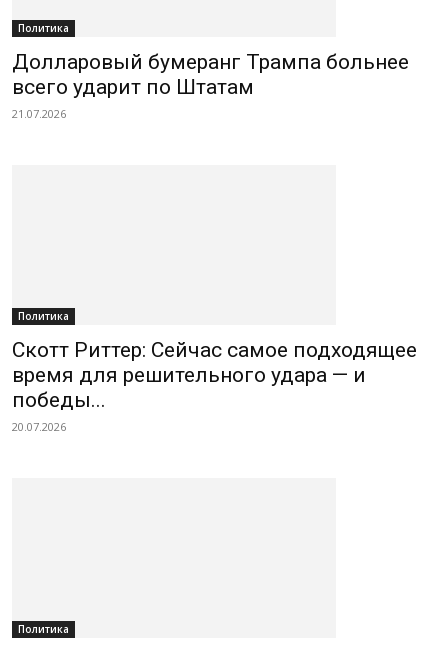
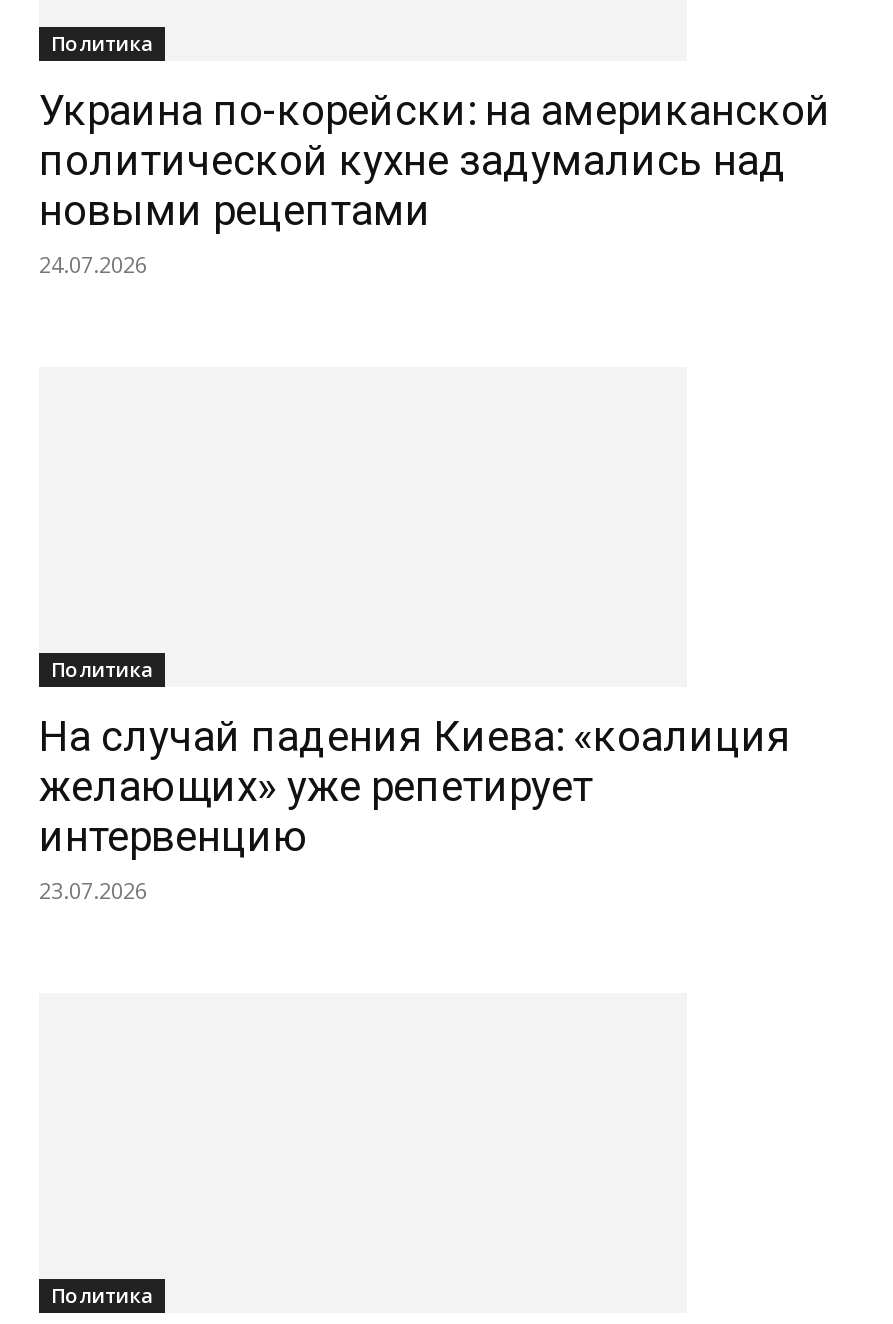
- Долларовый бумеранг Трампа больнее
- всего ударит по Штатам
- 21.07.2026
+ Украина по-корейски: на американской
+ политической кухне задумались над
+ новыми рецептами
+ 24.07.2026

- Скотт Риттер: Сейчас самое подходящее
- время для решительного удара — и
- победы...
- 20.07.2026
+ На случай падения Киева: «коалиция
+ желающих» уже репетирует
+ интервенцию
+ 23.07.2026
